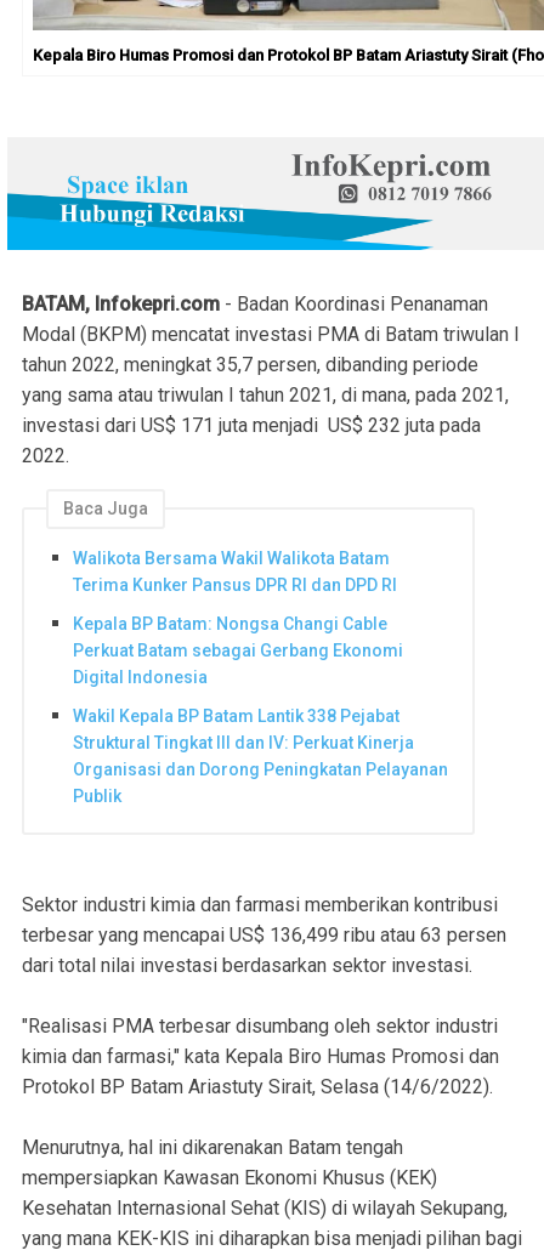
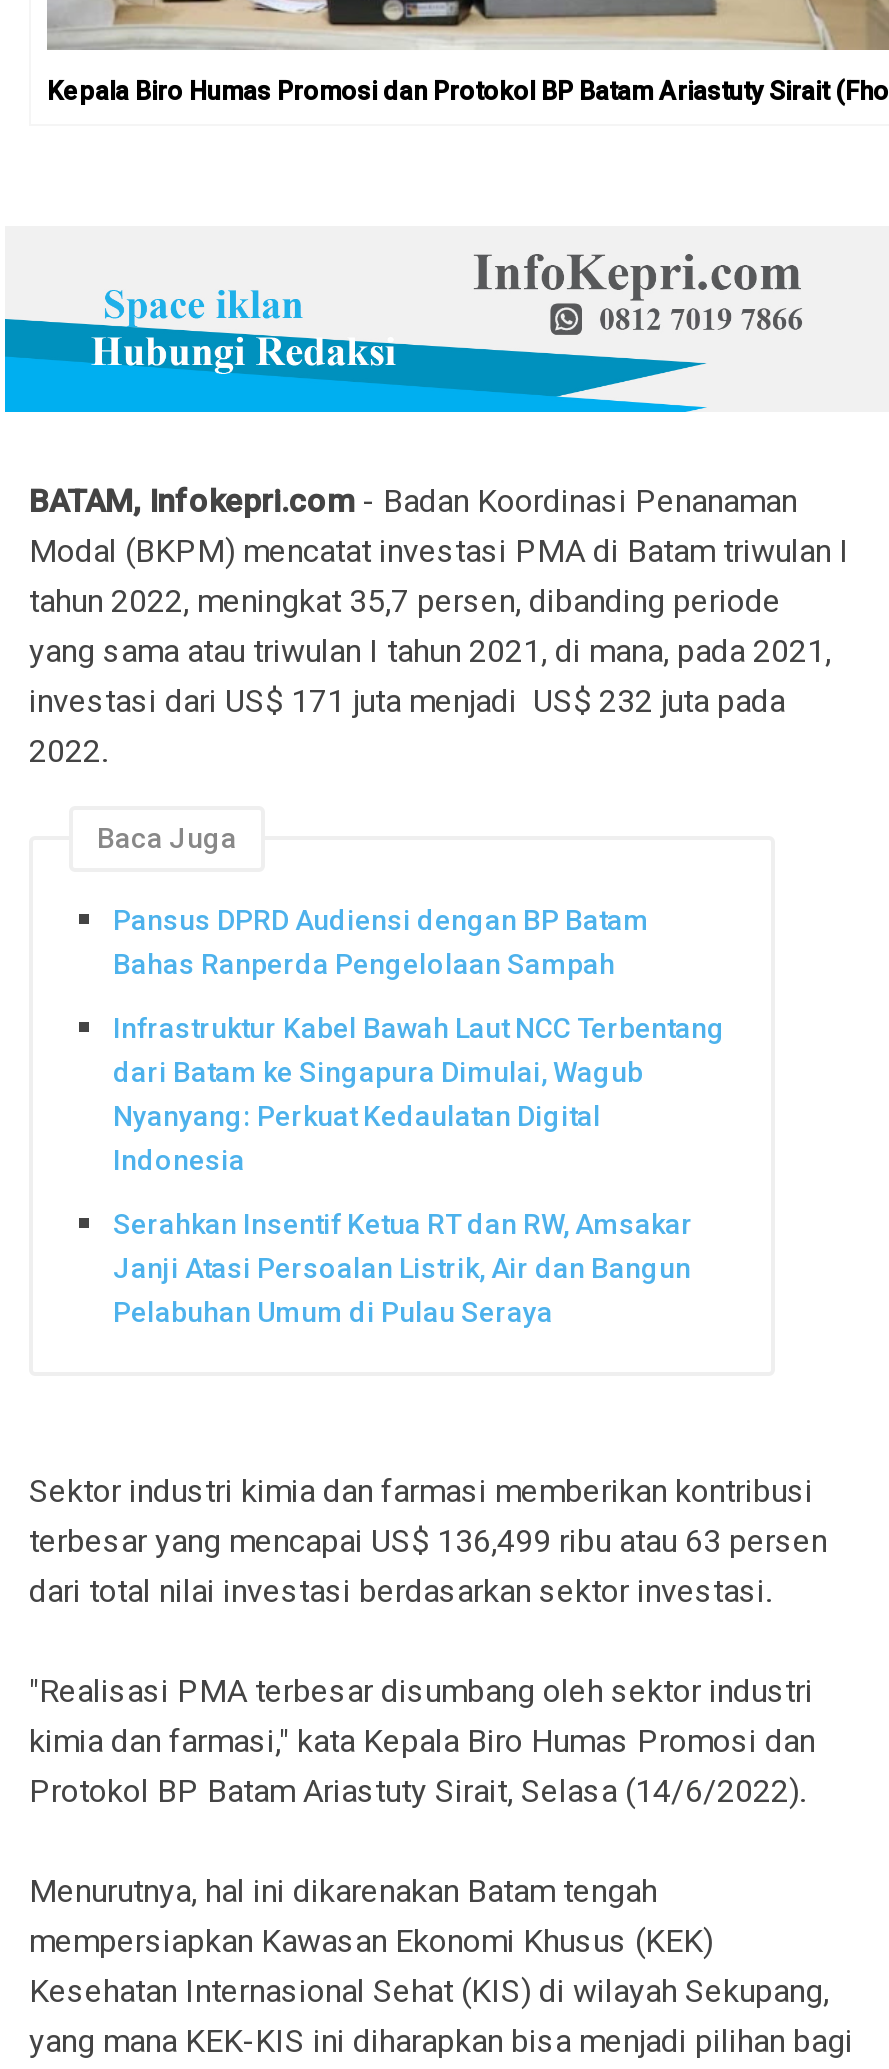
- Walikota Bersama Wakil Walikota Batam
- Terima Kunker Pansus DPR RI dan DPD RI
+ Pansus DPRD Audiensi dengan BP Batam
+ Bahas Ranperda Pengelolaan Sampah

- Kepala BP Batam: Nongsa Changi Cable
- Perkuat Batam sebagai Gerbang Ekonomi
- Digital Indonesia
+ Infrastruktur Kabel Bawah Laut NCC Terbentang
+ dari Batam ke Singapura Dimulai, Wagub
+ Nyanyang: Perkuat Kedaulatan Digital
+ Indonesia

- Wakil Kepala BP Batam Lantik 338 Pejabat
- Struktural Tingkat III dan IV: Perkuat Kinerja
- Organisasi dan Dorong Peningkatan Pelayanan
- Publik
+ Serahkan Insentif Ketua RT dan RW, Amsakar
+ Janji Atasi Persoalan Listrik, Air dan Bangun
+ Pelabuhan Umum di Pulau Seraya
